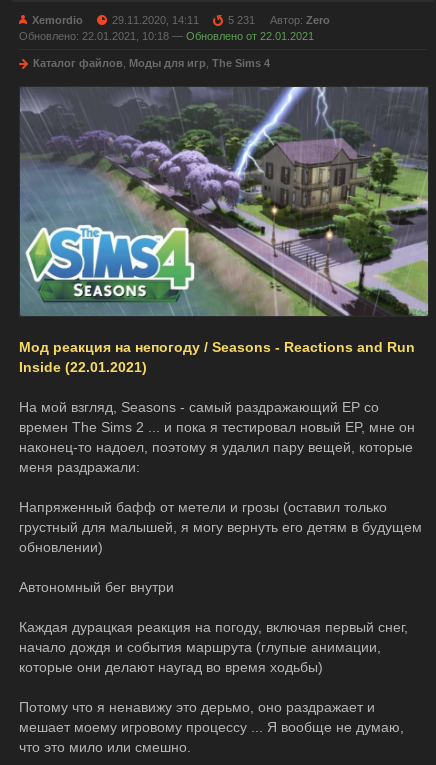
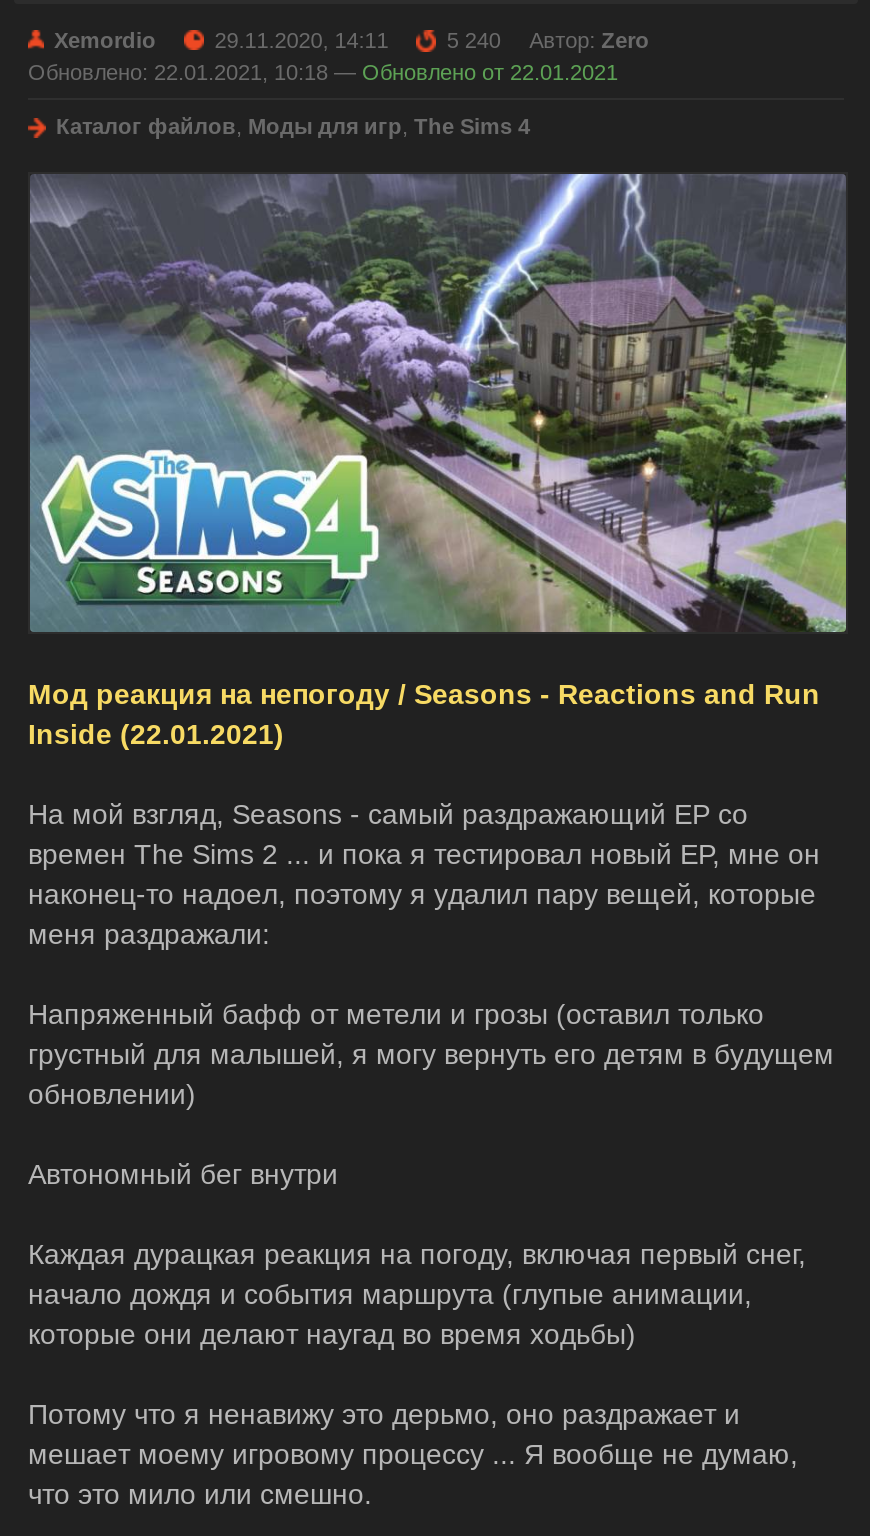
- 5 231
+ 5 240
